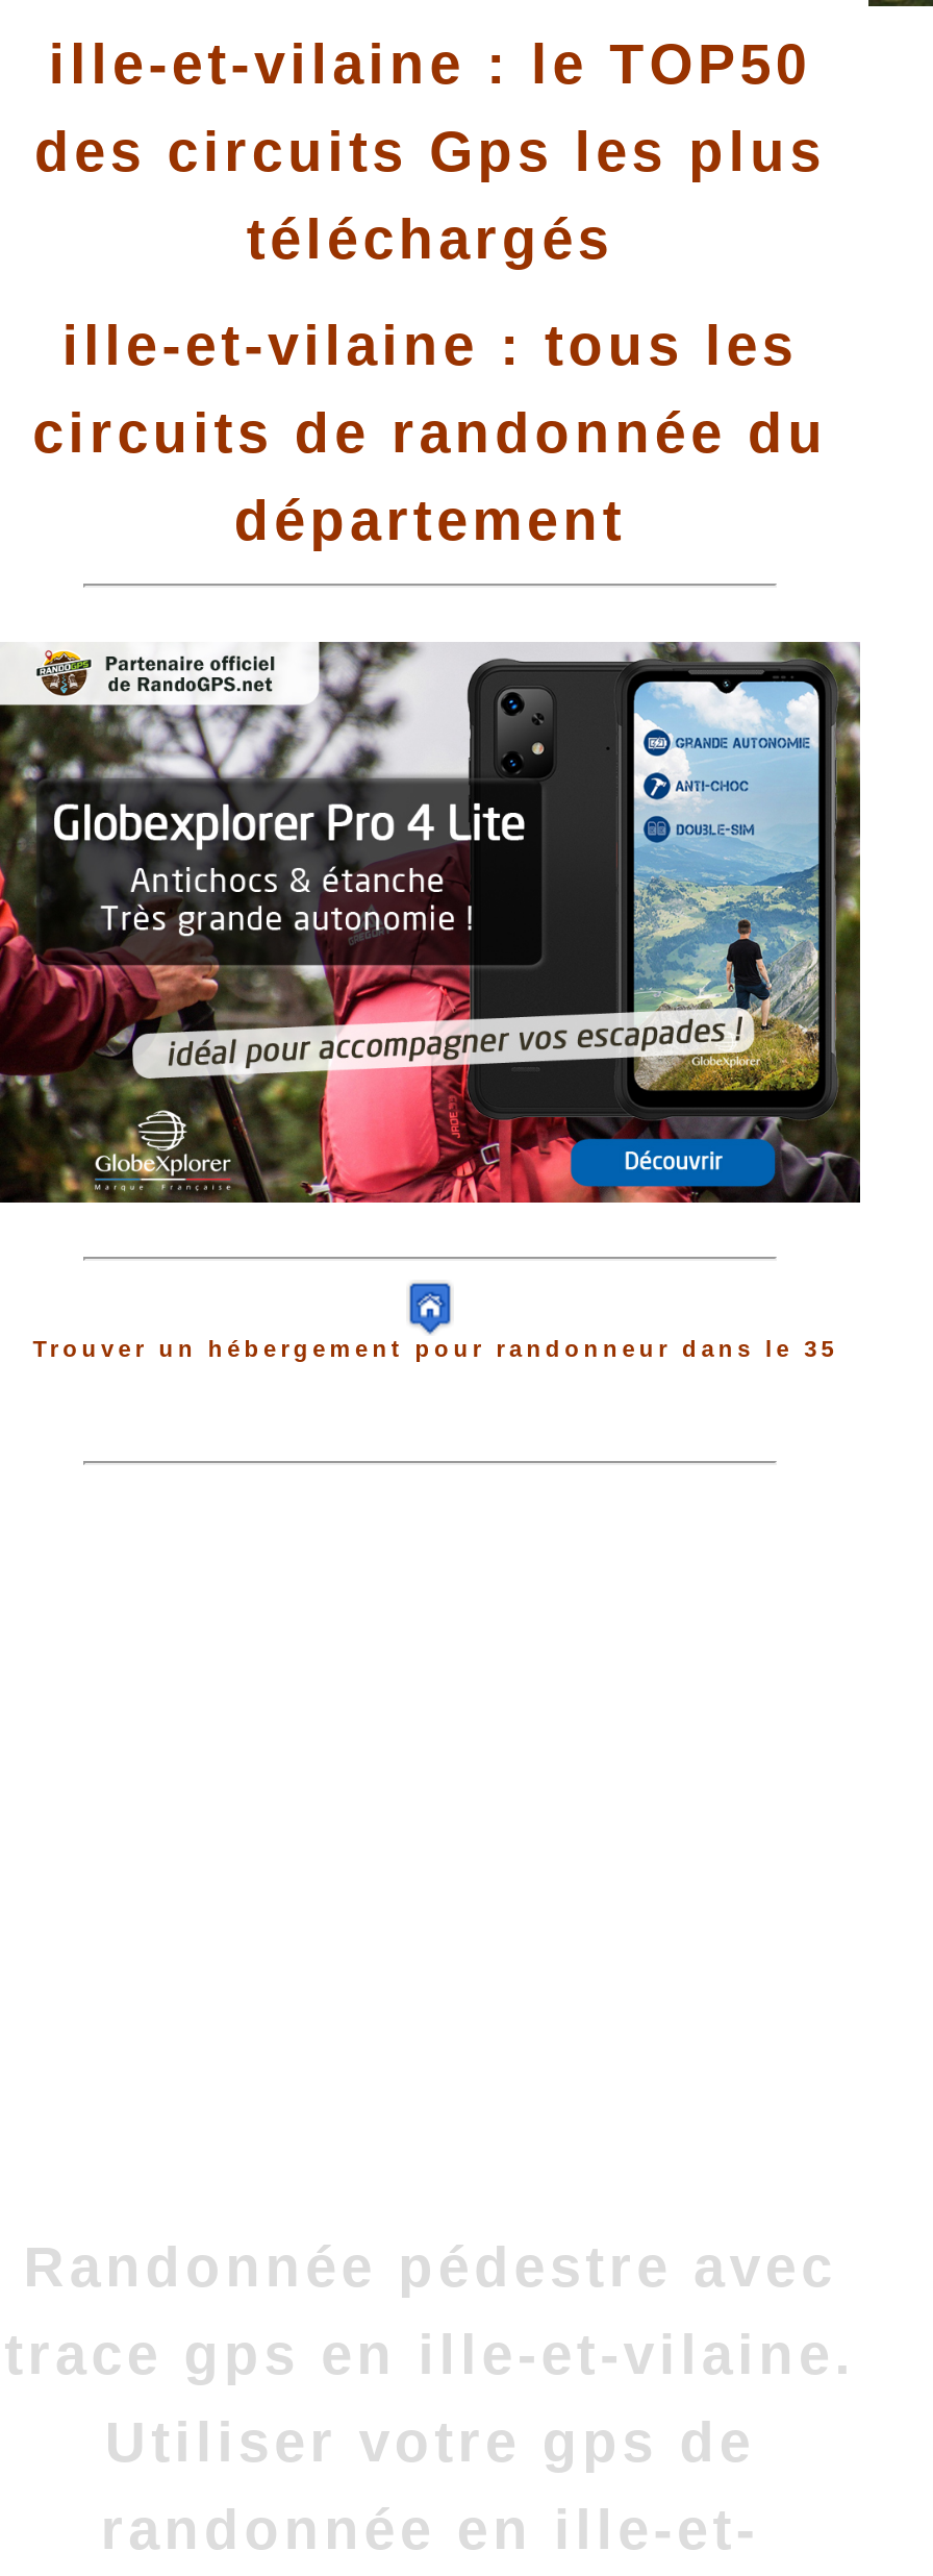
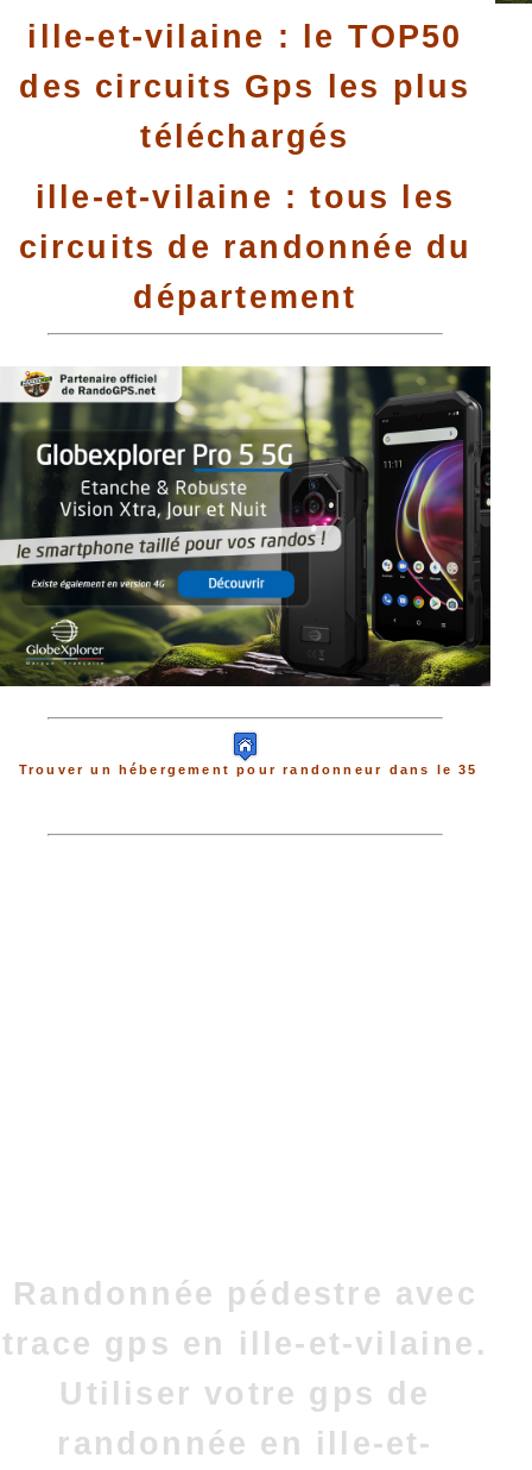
- [image]
+ [image]
